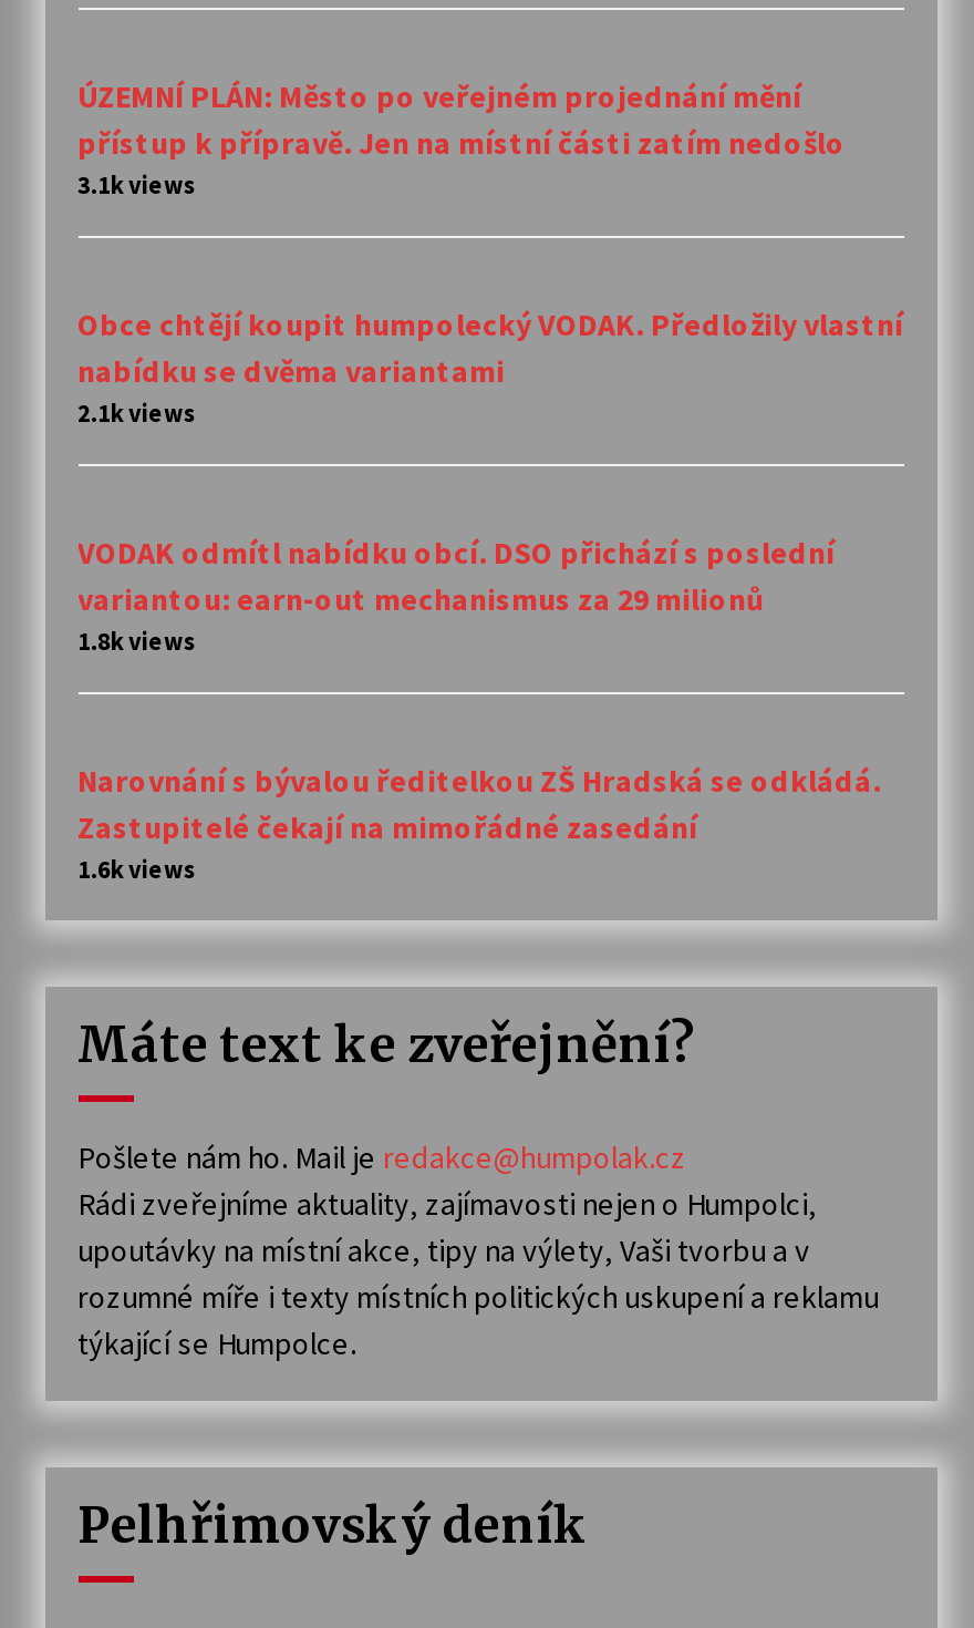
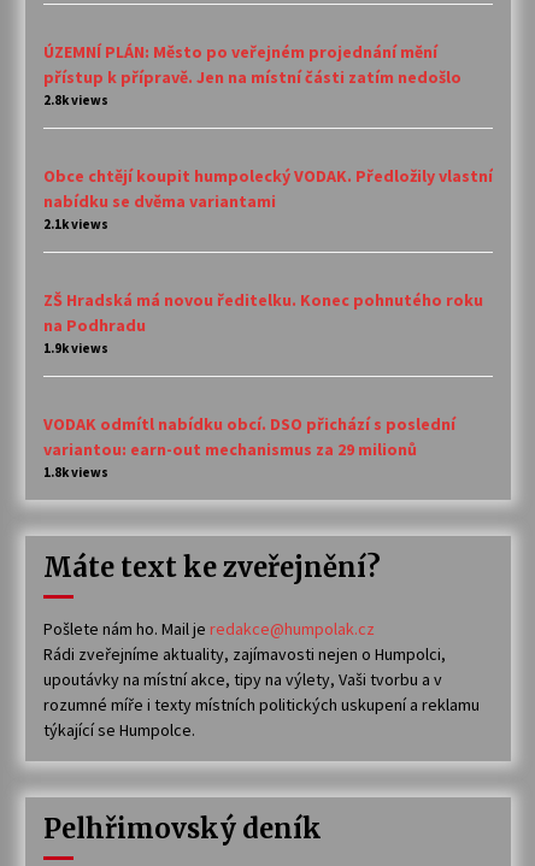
- 3.1k views
+ 2.8k views

+ ZŠ Hradská má novou ředitelku. Konec pohnutého roku
+ na Podhradu
+ 1.9k views

moved down: VODAK odmítl nabídku obcí. DSO přichází s poslední | variantou: earn-out mechanismus za 29 milionů | 1.8k views

- Narovnání s bývalou ředitelkou ZŠ Hradská se odkládá.
- Zastupitelé čekají na mimořádné zasedání
- 1.6k views
